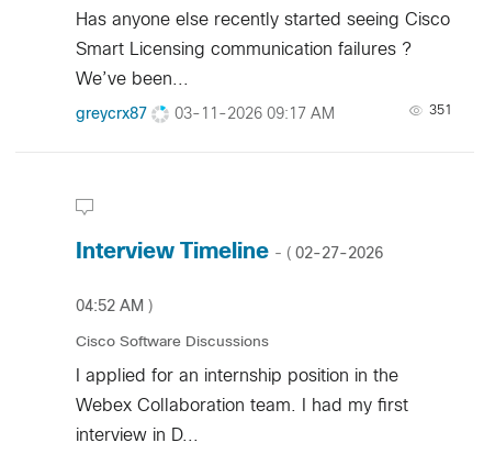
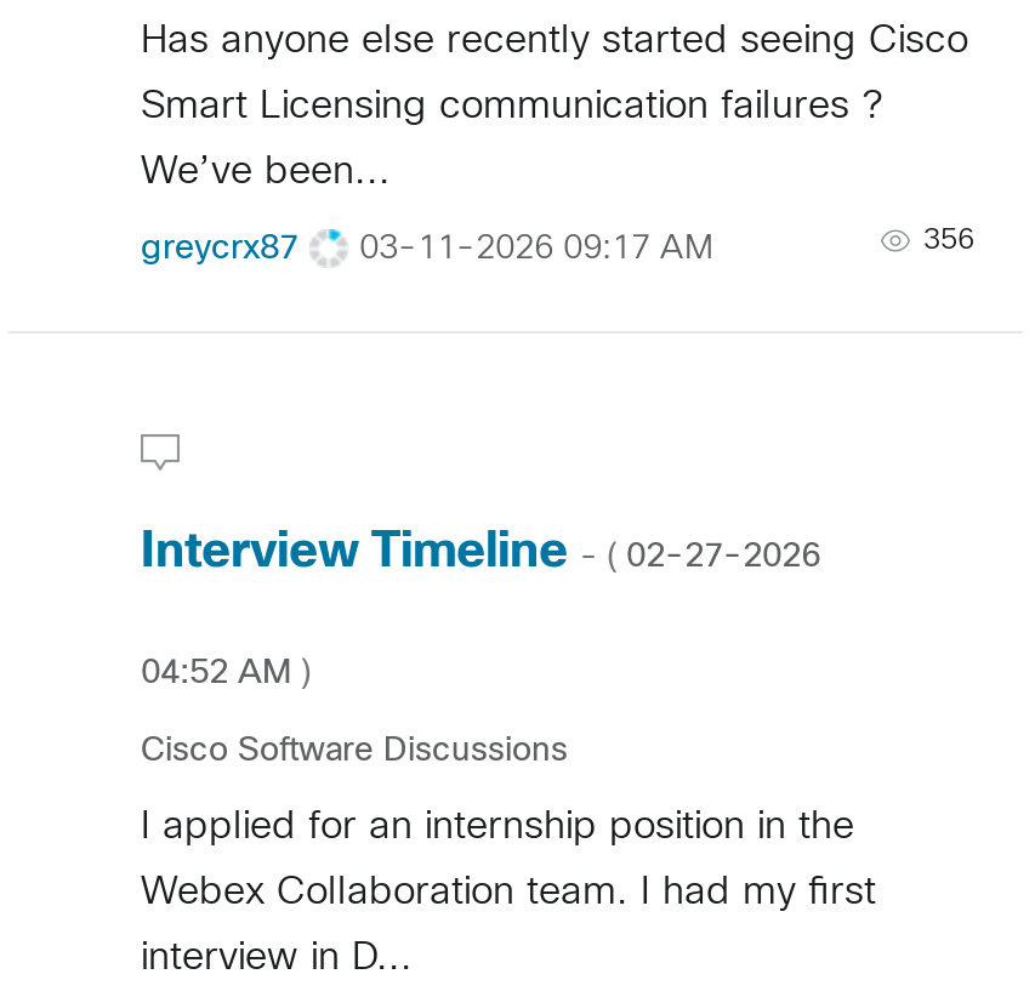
- 351
+ 356
